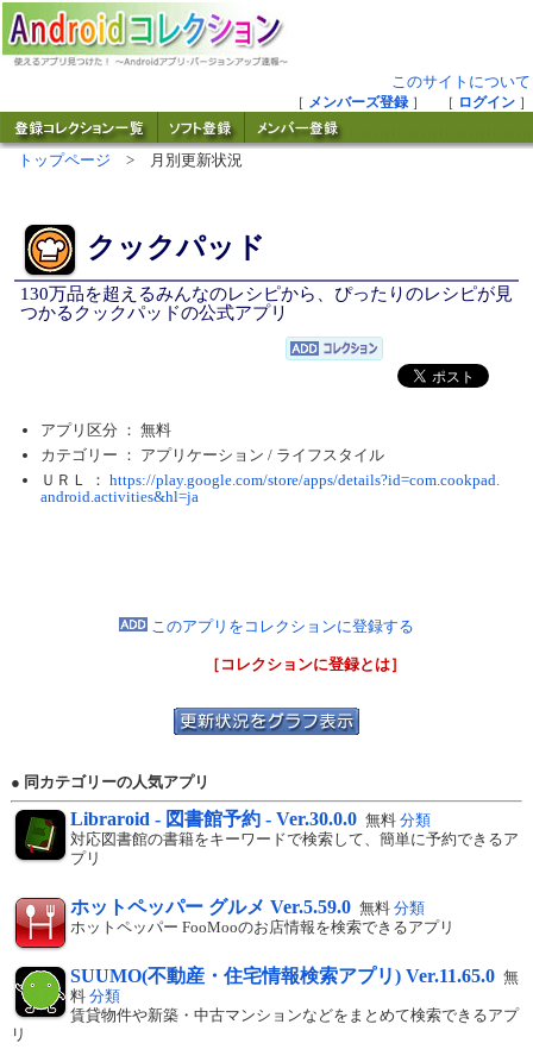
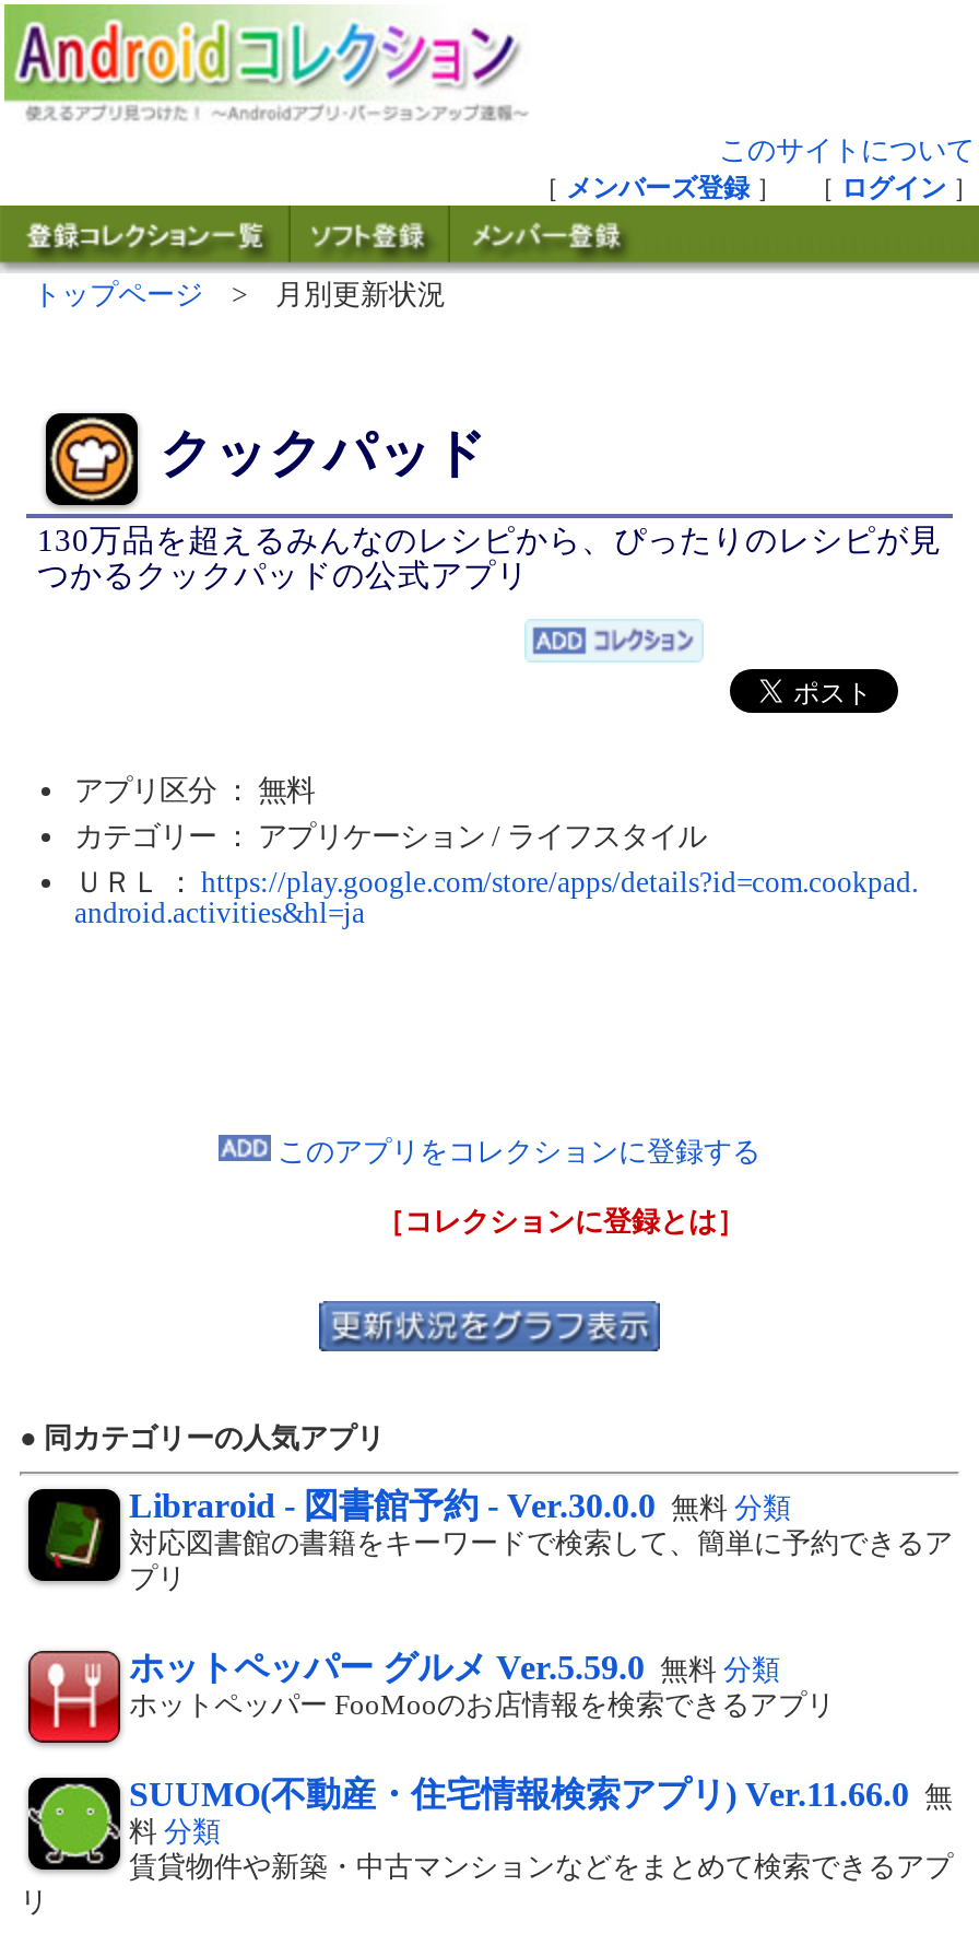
- SUUMO(不動産・住宅情報検索アプリ) Ver.11.65.0 無
+ SUUMO(不動産・住宅情報検索アプリ) Ver.11.66.0 無
